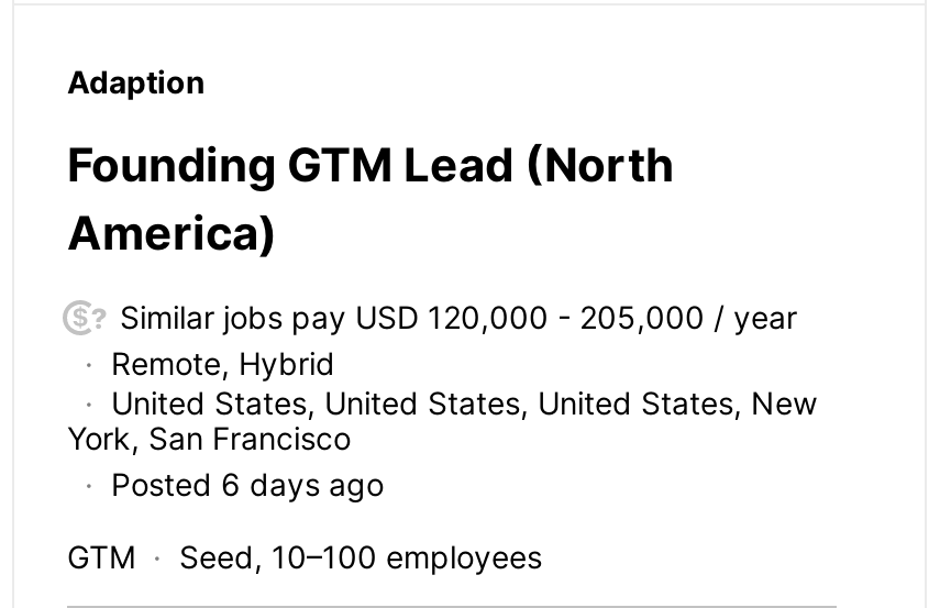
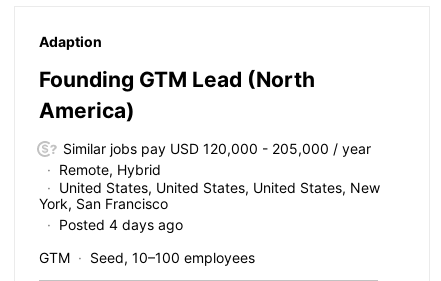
- Posted 6 days ago
+ Posted 4 days ago
